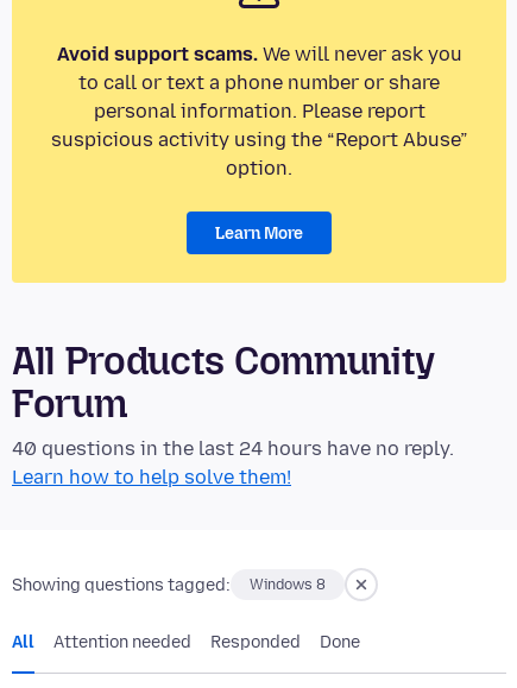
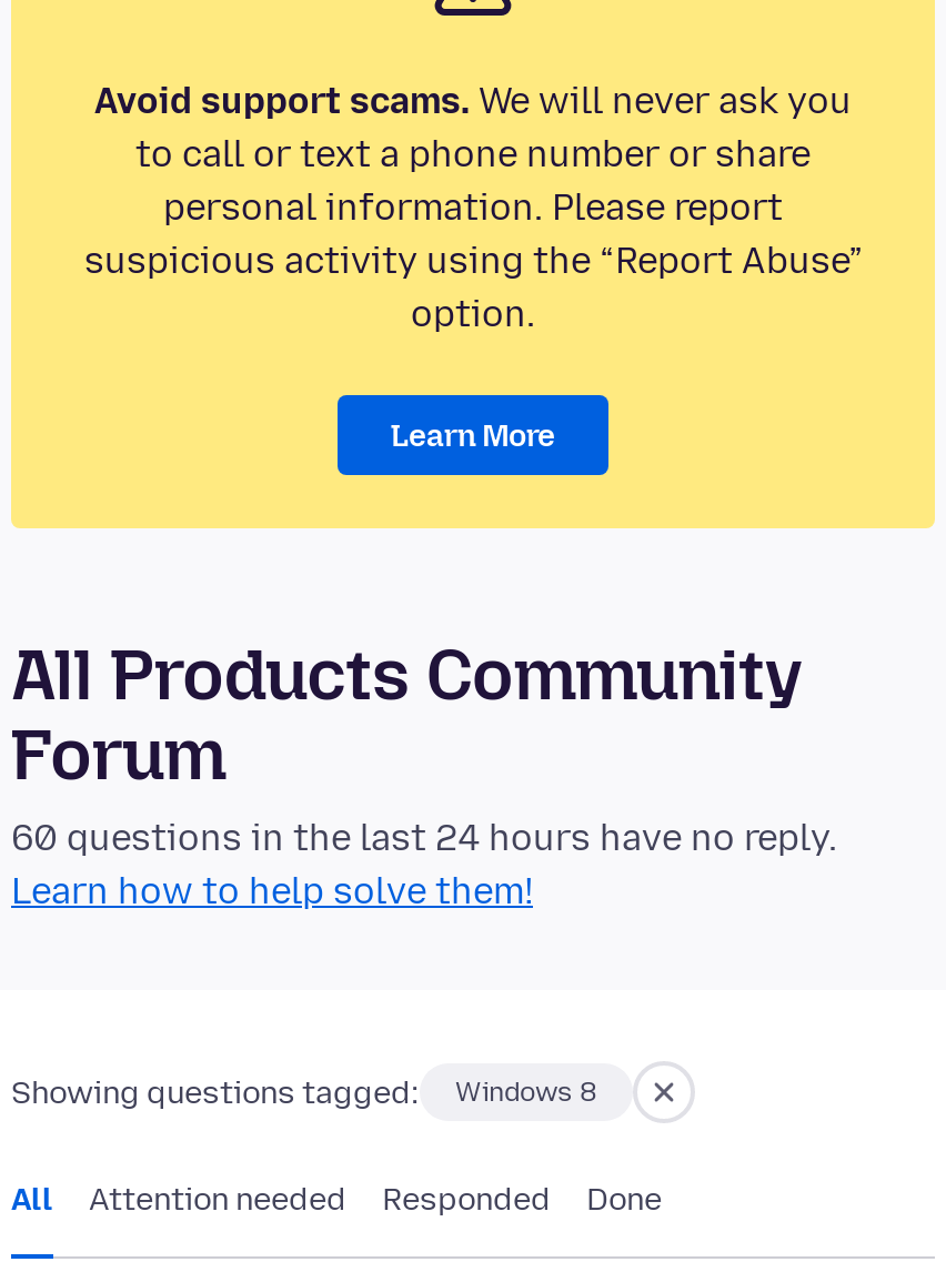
- 40 questions in the last 24 hours have no reply.
+ 60 questions in the last 24 hours have no reply.
